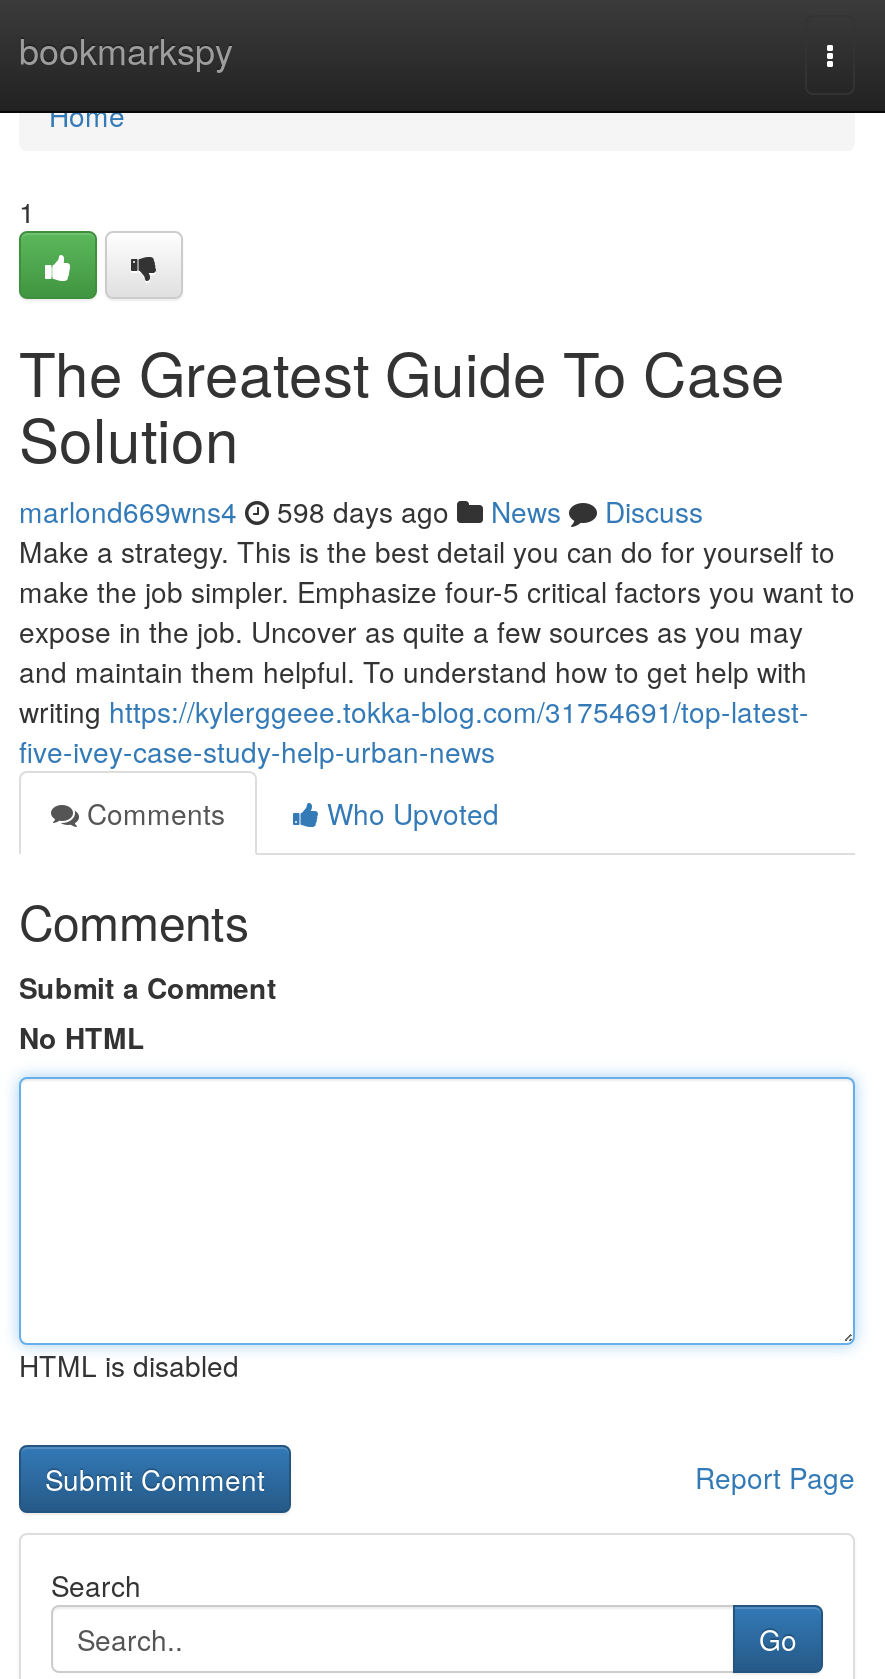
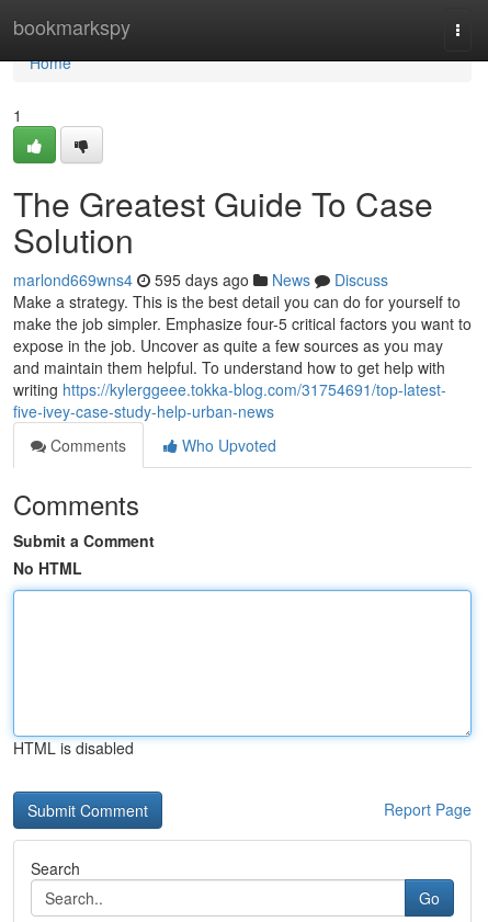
- marlond669wns4 598 days ago News Discuss
+ marlond669wns4 595 days ago News Discuss
